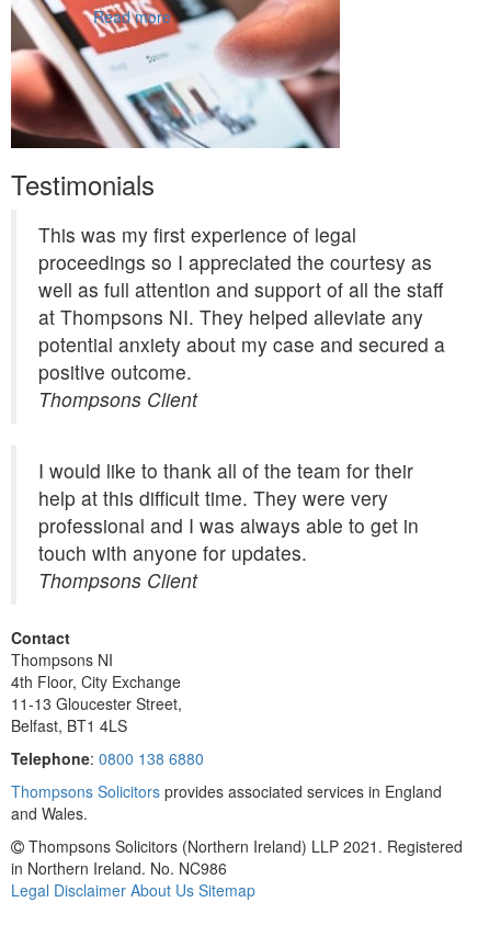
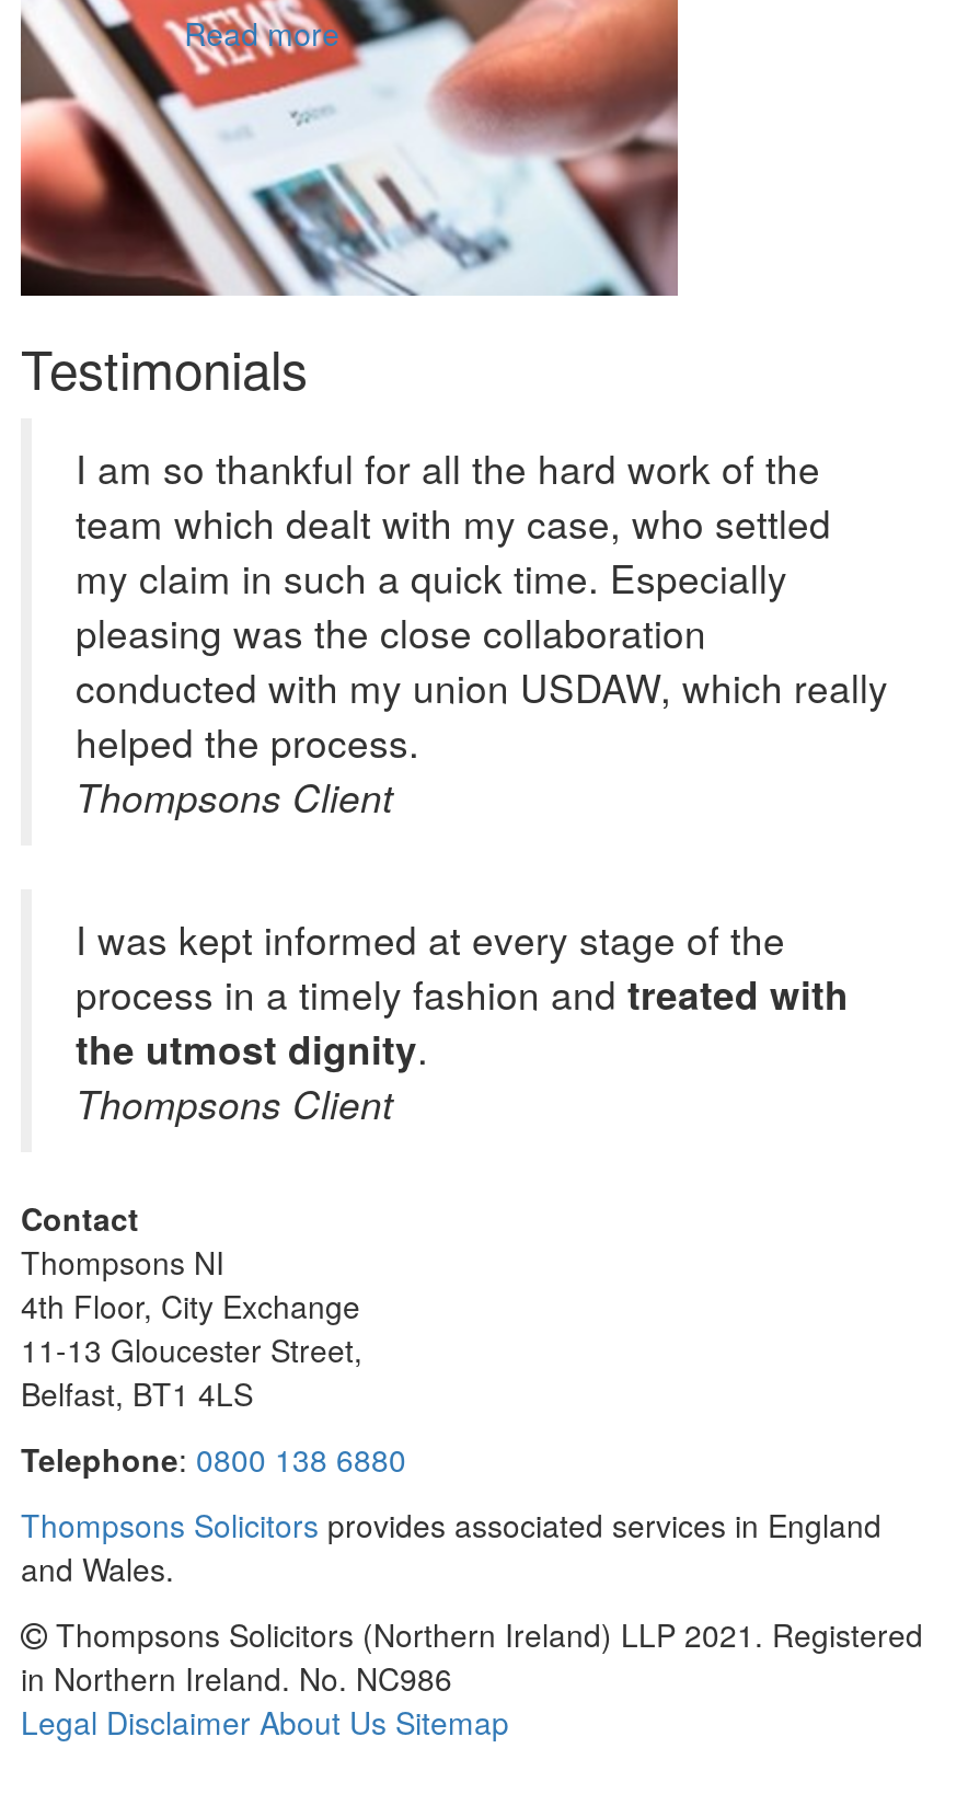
- This was my first experience of legal
- proceedings so I appreciated the courtesy as
- well as full attention and support of all the staff
- at Thompsons NI. They helped alleviate any
- potential anxiety about my case and secured a
- positive outcome.
+ I am so thankful for all the hard work of the
+ team which dealt with my case, who settled
+ my claim in such a quick time. Especially
+ pleasing was the close collaboration
+ conducted with my union USDAW, which really
+ helped the process.

- I would like to thank all of the team for their
- help at this difficult time. They were very
- professional and I was always able to get in
- touch with anyone for updates.
+ I was kept informed at every stage of the
+ process in a timely fashion and treated with
+ the utmost dignity.
